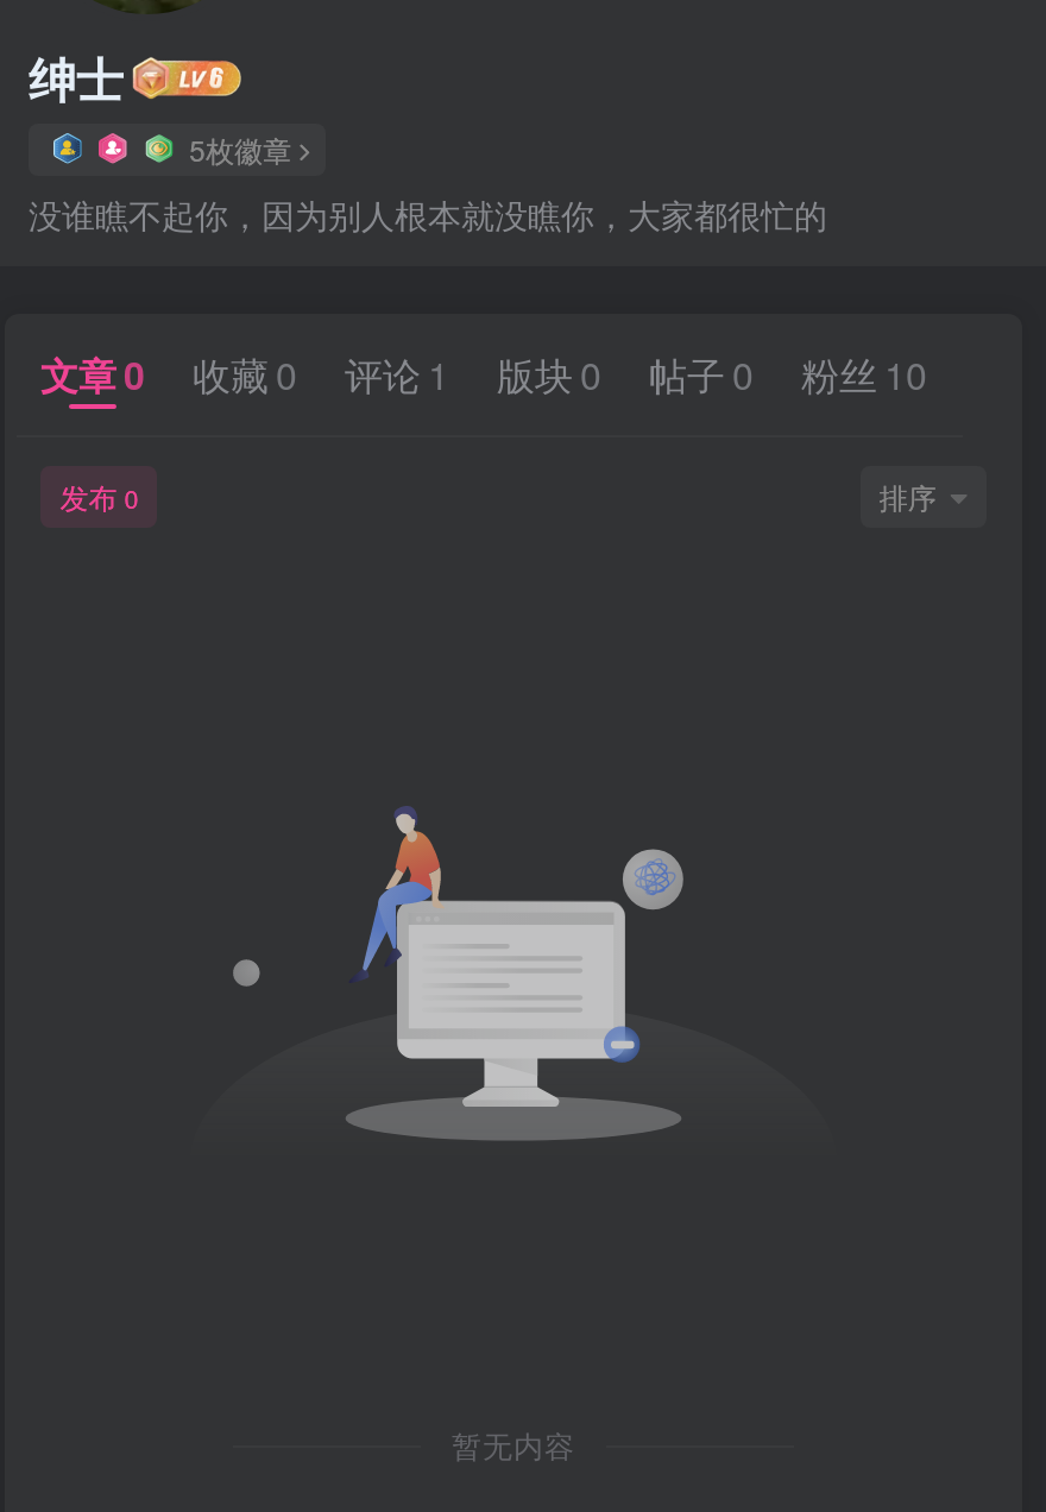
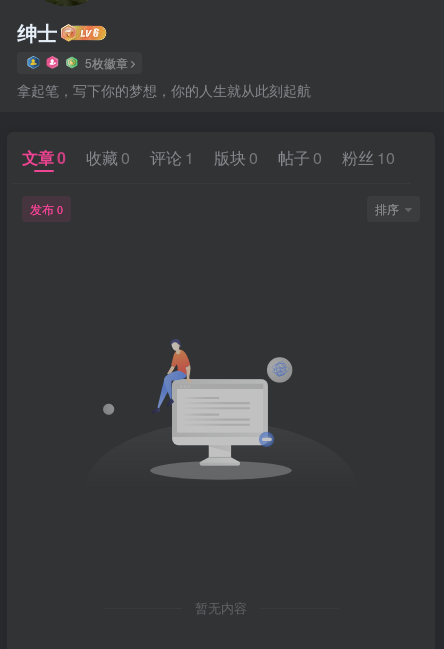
- 没谁瞧不起你，因为别人根本就没瞧你，大家都很忙的
+ 拿起笔，写下你的梦想，你的人生就从此刻起航
